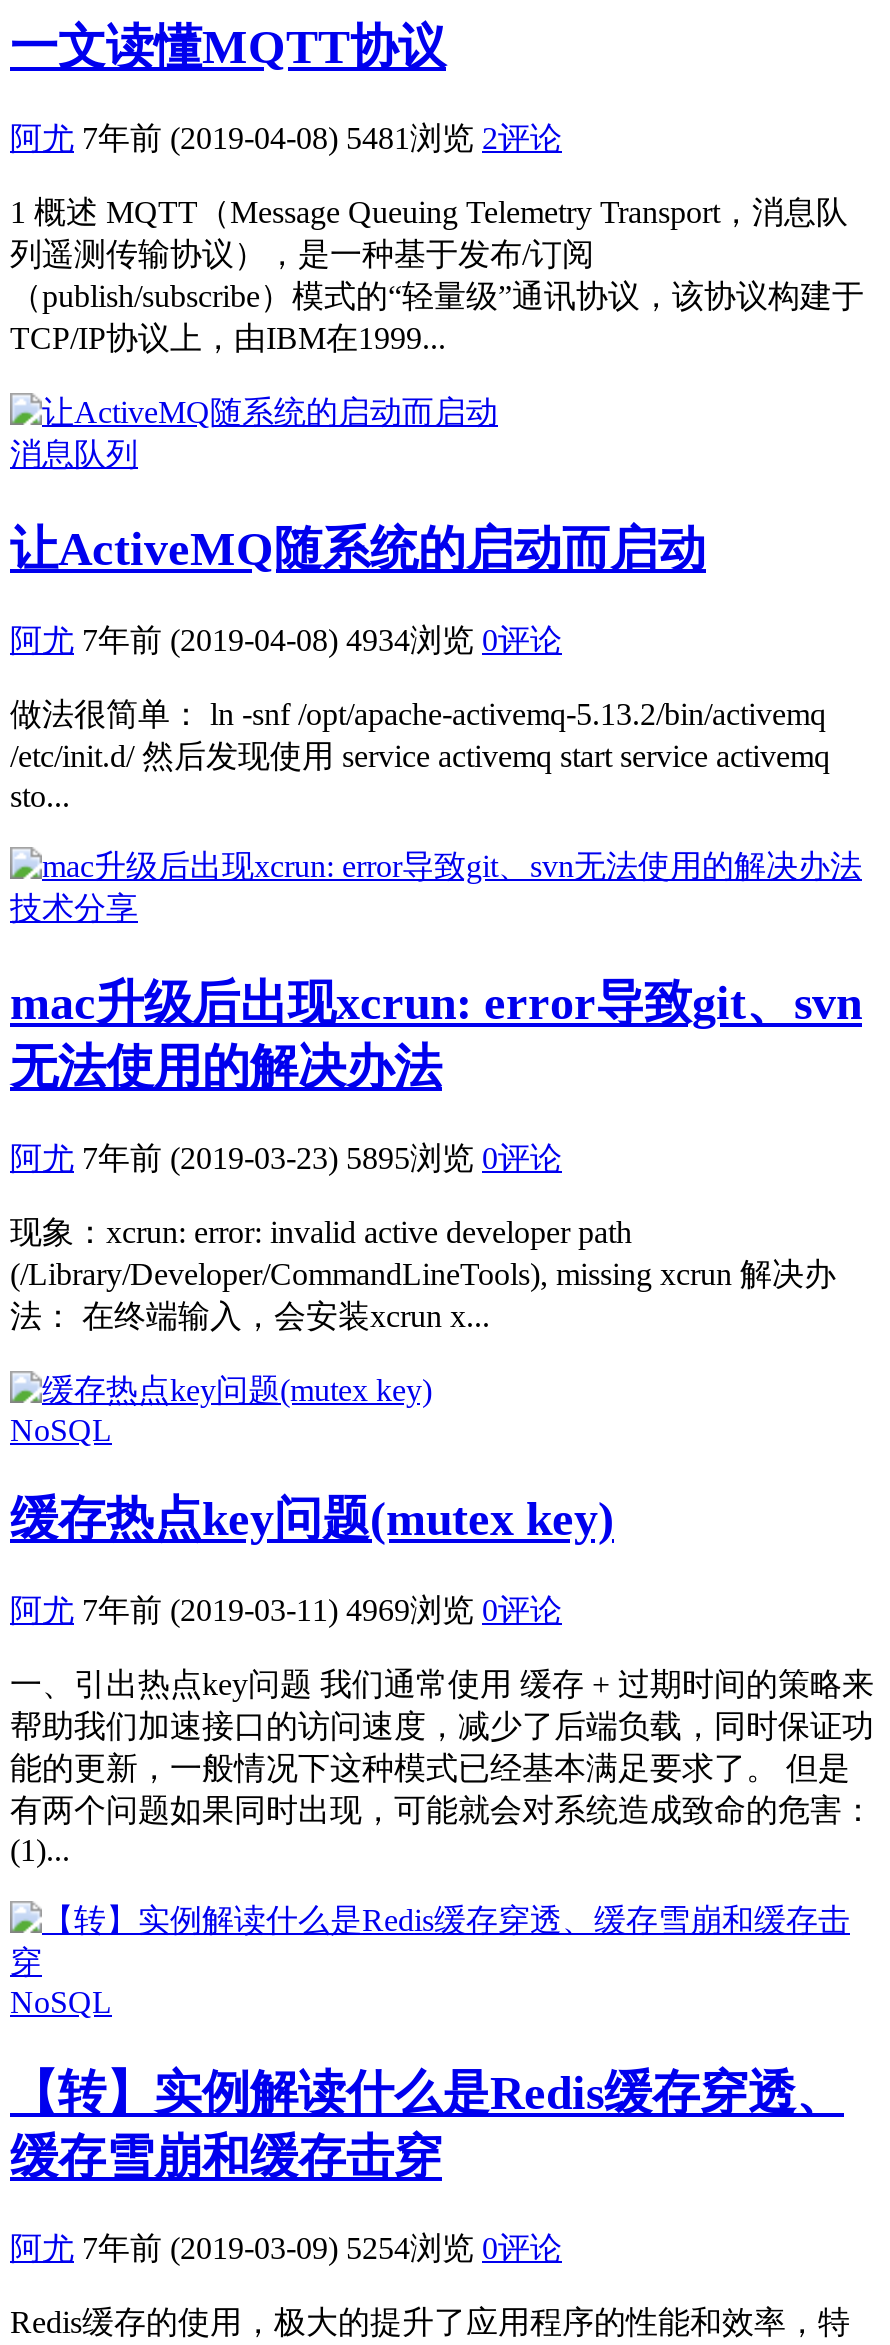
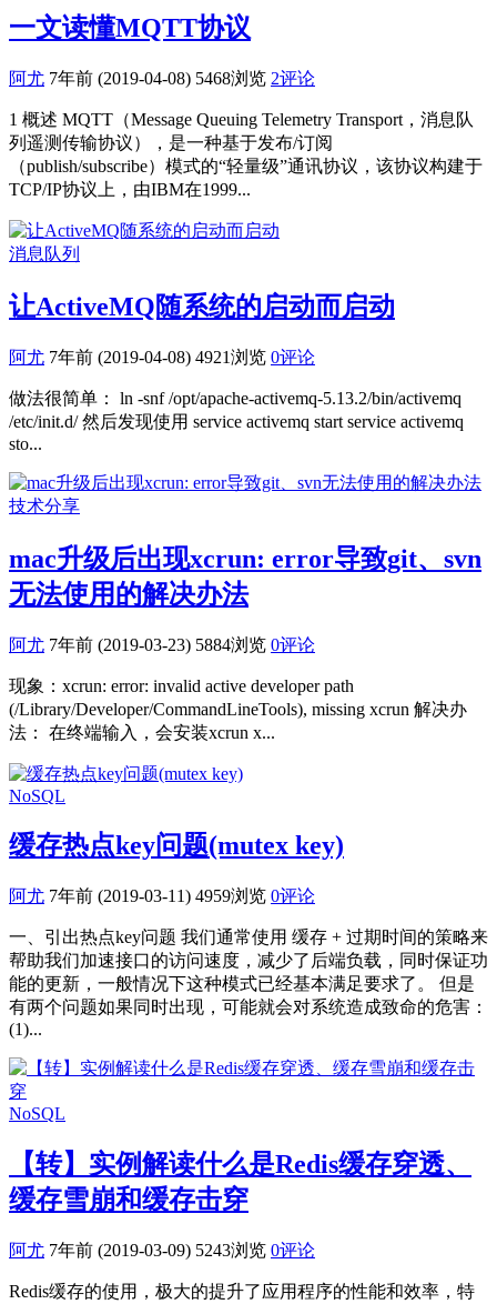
- 阿尤 7年前 (2019-04-08) 5481浏览 2评论
+ 阿尤 7年前 (2019-04-08) 5468浏览 2评论

- 阿尤 7年前 (2019-04-08) 4934浏览 0评论
+ 阿尤 7年前 (2019-04-08) 4921浏览 0评论

- 阿尤 7年前 (2019-03-23) 5895浏览 0评论
+ 阿尤 7年前 (2019-03-23) 5884浏览 0评论

- 阿尤 7年前 (2019-03-11) 4969浏览 0评论
+ 阿尤 7年前 (2019-03-11) 4959浏览 0评论

- 阿尤 7年前 (2019-03-09) 5254浏览 0评论
+ 阿尤 7年前 (2019-03-09) 5243浏览 0评论
